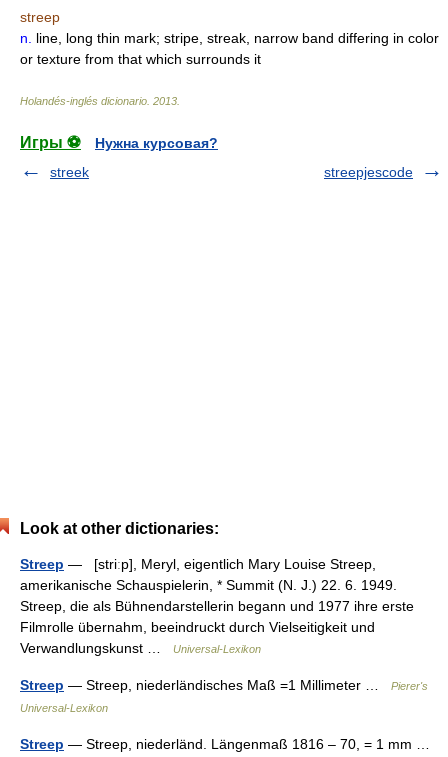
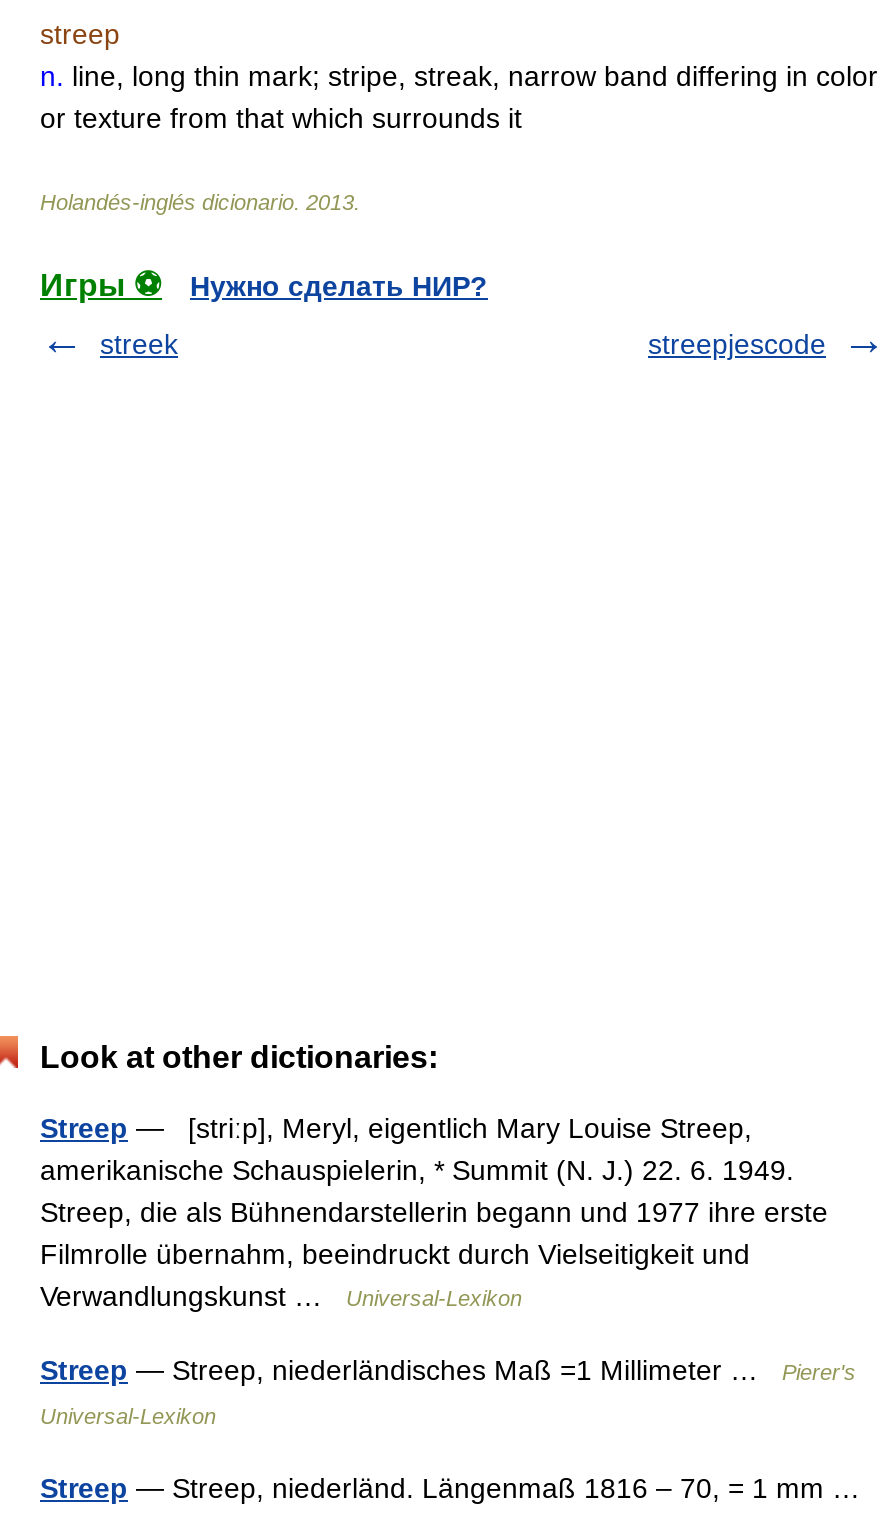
- Нужна курсовая?
+ Нужно сделать НИР?
